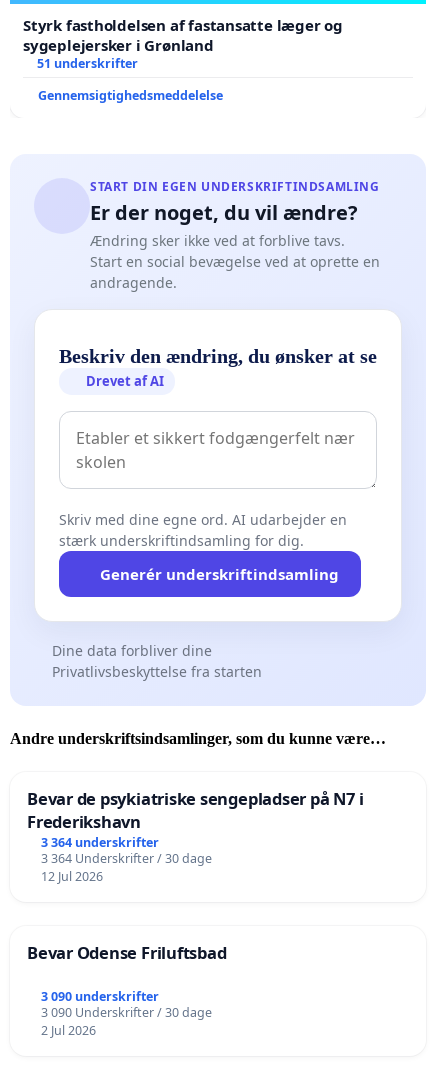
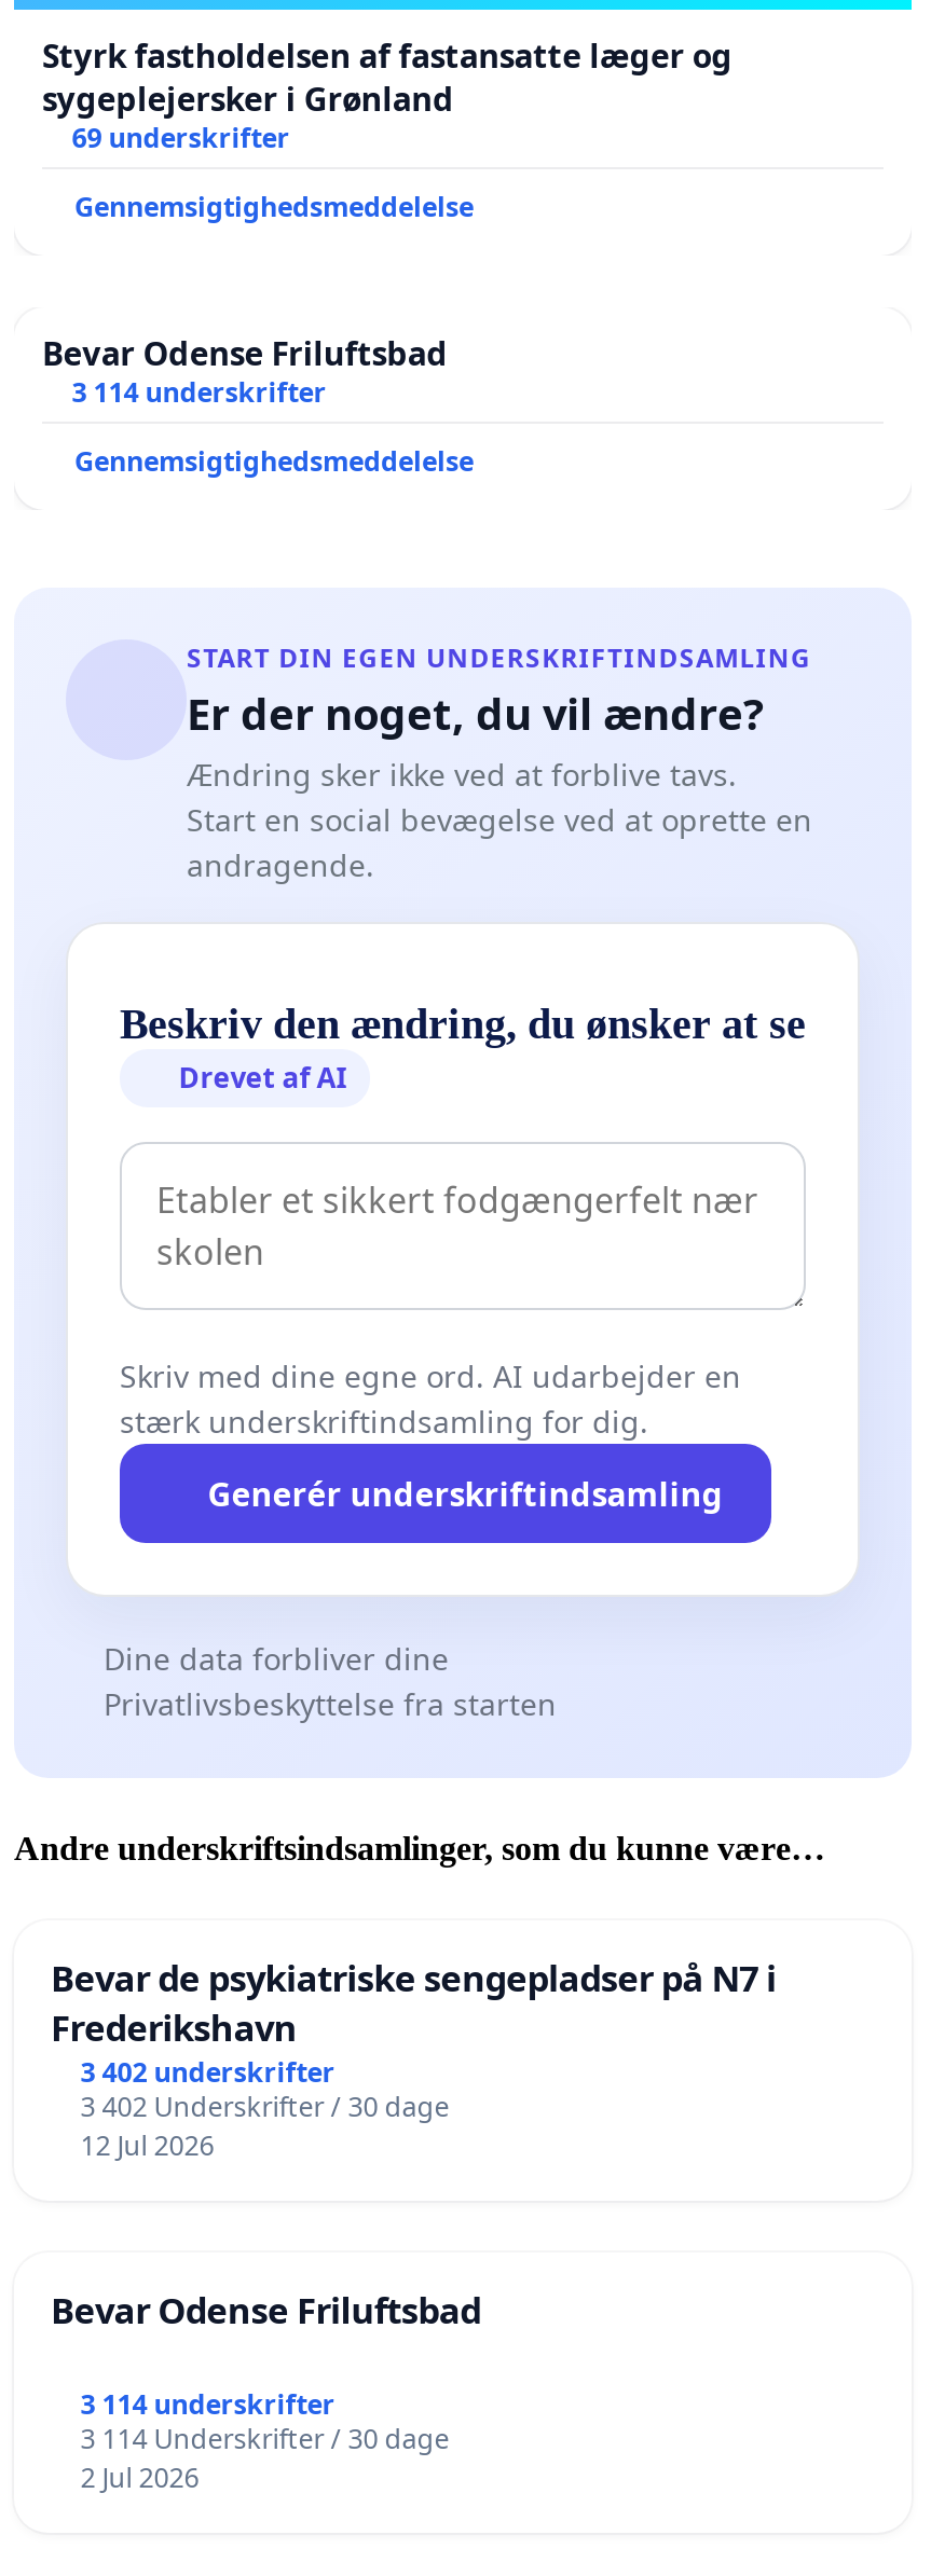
- 51 underskrifter
+ 69 underskrifter
+ Gennemsigtighedsmeddelelse
+ Bevar Odense Friluftsbad
+ 3 114 underskrifter

- 3 364 underskrifter
+ 3 402 underskrifter

- 3 364 Underskrifter / 30 dage
+ 3 402 Underskrifter / 30 dage

- 3 090 underskrifter
+ 3 114 underskrifter

- 3 090 Underskrifter / 30 dage
+ 3 114 Underskrifter / 30 dage
